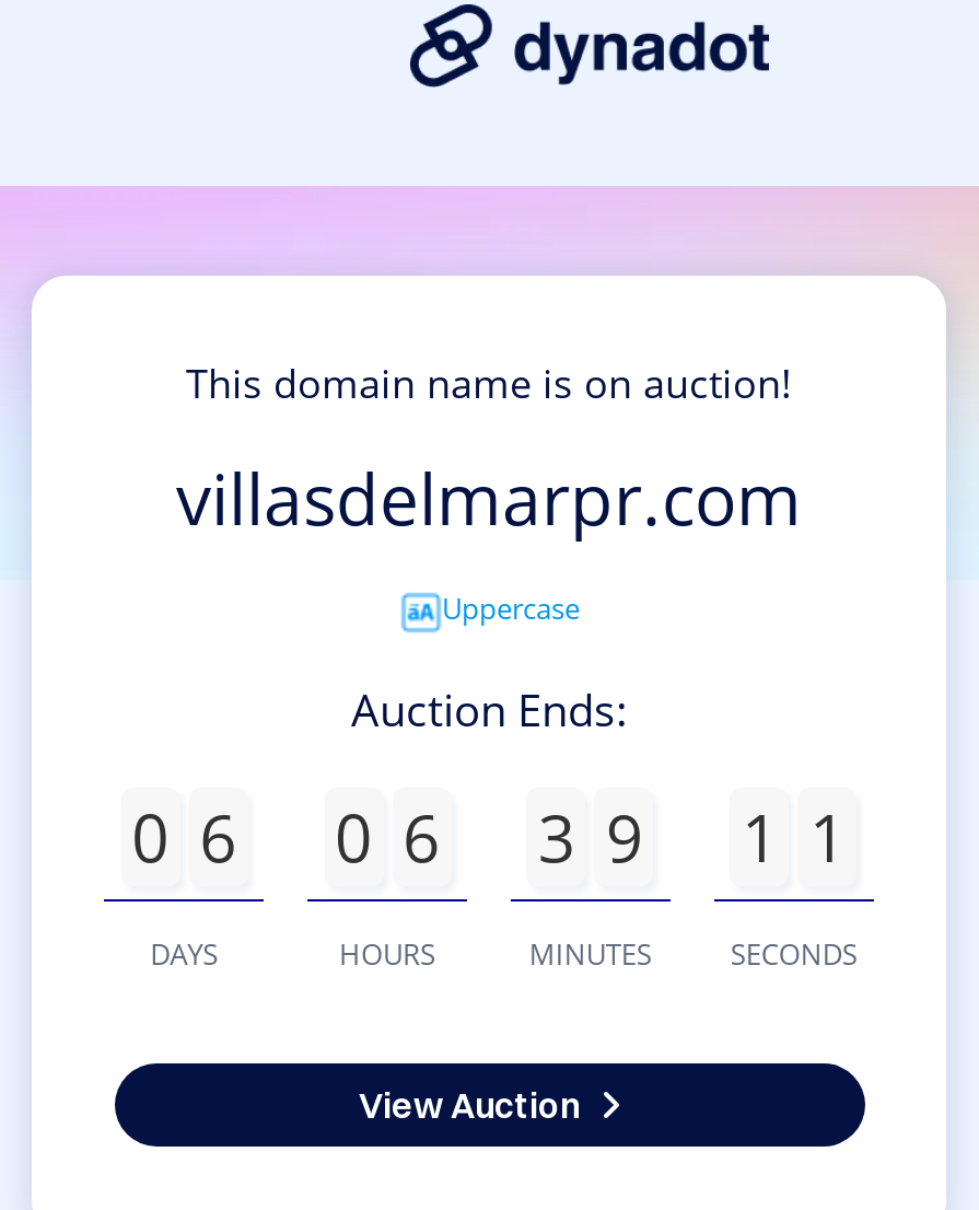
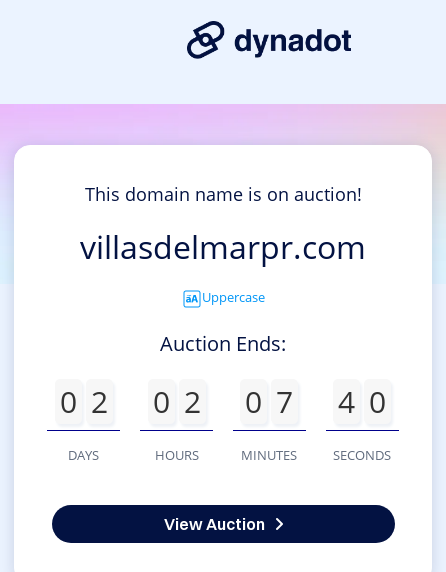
- 0 6
+ 0 2

- 0 6
+ 0 2

- 3 9
+ 0 7

- 1 1
+ 4 0
